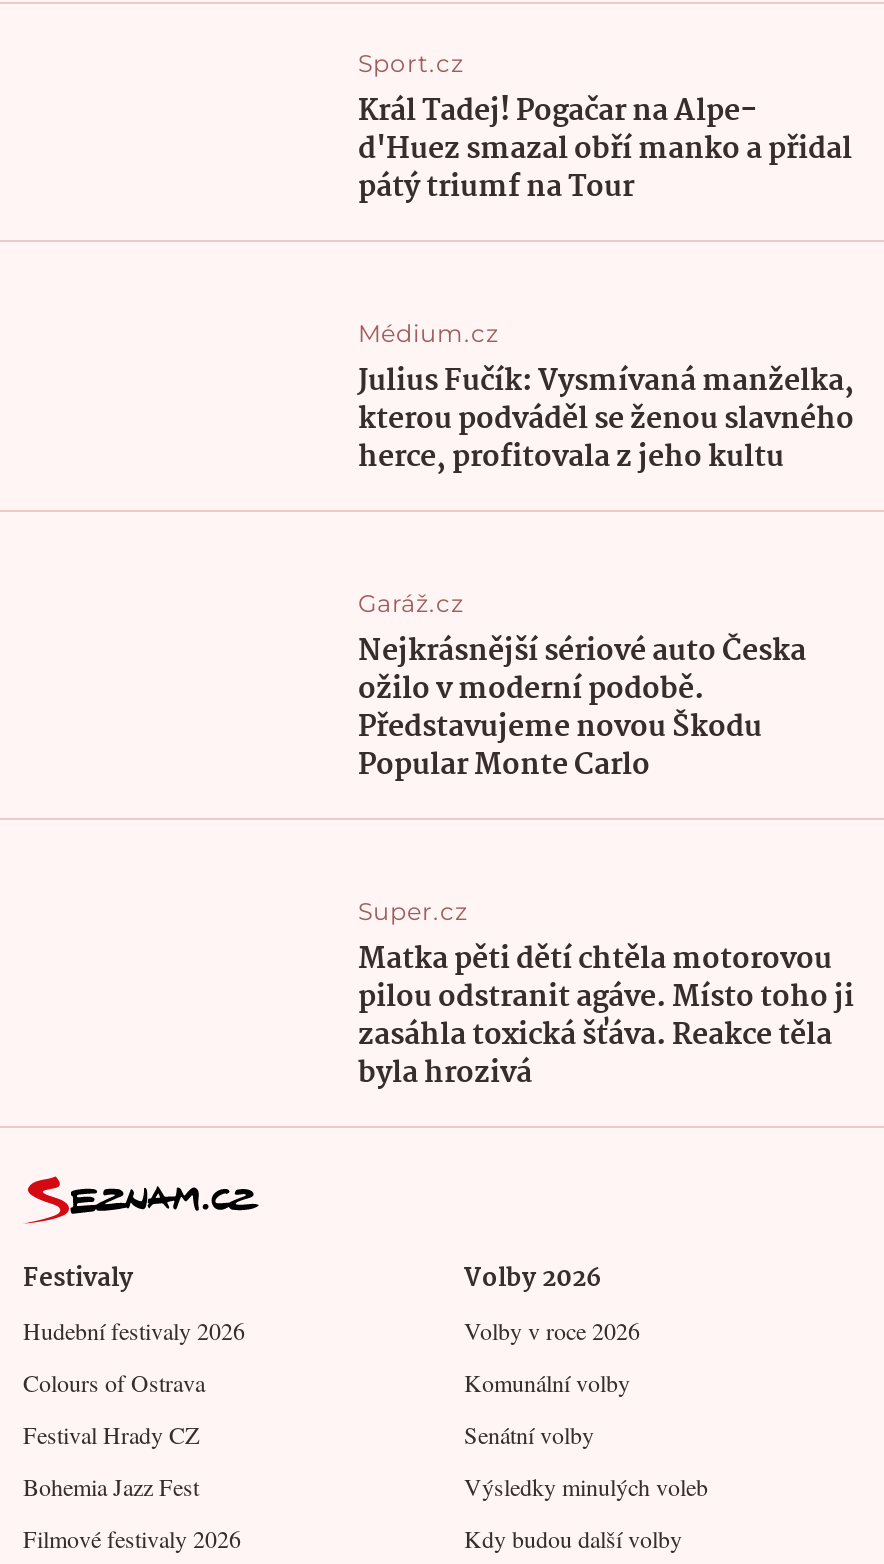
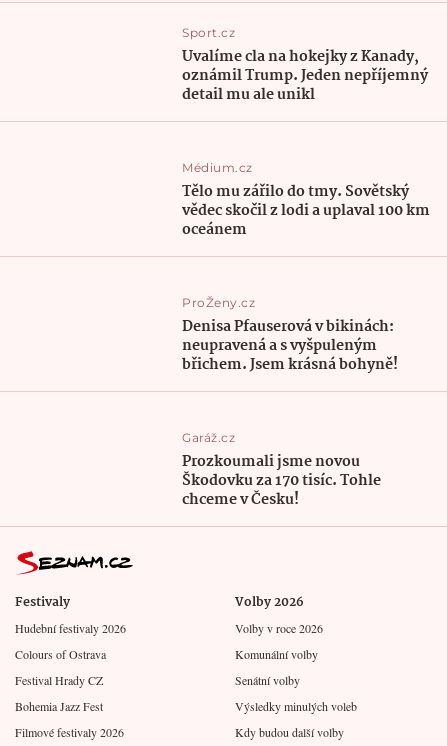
- Král Tadej! Pogačar na Alpe-
- d'Huez smazal obří manko a přidal
- pátý triumf na Tour
+ Uvalíme cla na hokejky z Kanady,
+ oznámil Trump. Jeden nepříjemný
+ detail mu ale unikl

- Julius Fučík: Vysmívaná manželka,
- kterou podváděl se ženou slavného
- herce, profitovala z jeho kultu
+ Tělo mu zářilo do tmy. Sovětský
+ vědec skočil z lodi a uplaval 100 km
+ oceánem
+ ProŽeny.cz
+ Denisa Pfauserová v bikinách:
+ neupravená a s vyšpuleným
+ břichem. Jsem krásná bohyně!

moved down: Garáž.cz

- Nejkrásnější sériové auto Česka
- ožilo v moderní podobě.
- Představujeme novou Škodu
- Popular Monte Carlo
- Super.cz
- Matka pěti dětí chtěla motorovou
- pilou odstranit agáve. Místo toho ji
- zasáhla toxická šťáva. Reakce těla
- byla hrozivá
+ Prozkoumali jsme novou
+ Škodovku za 170 tisíc. Tohle
+ chceme v Česku!
